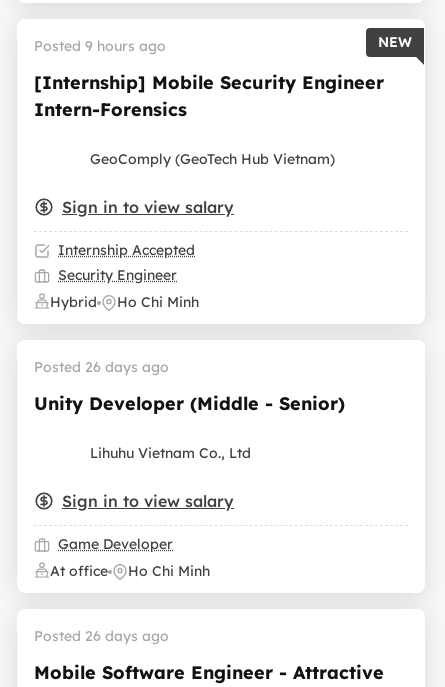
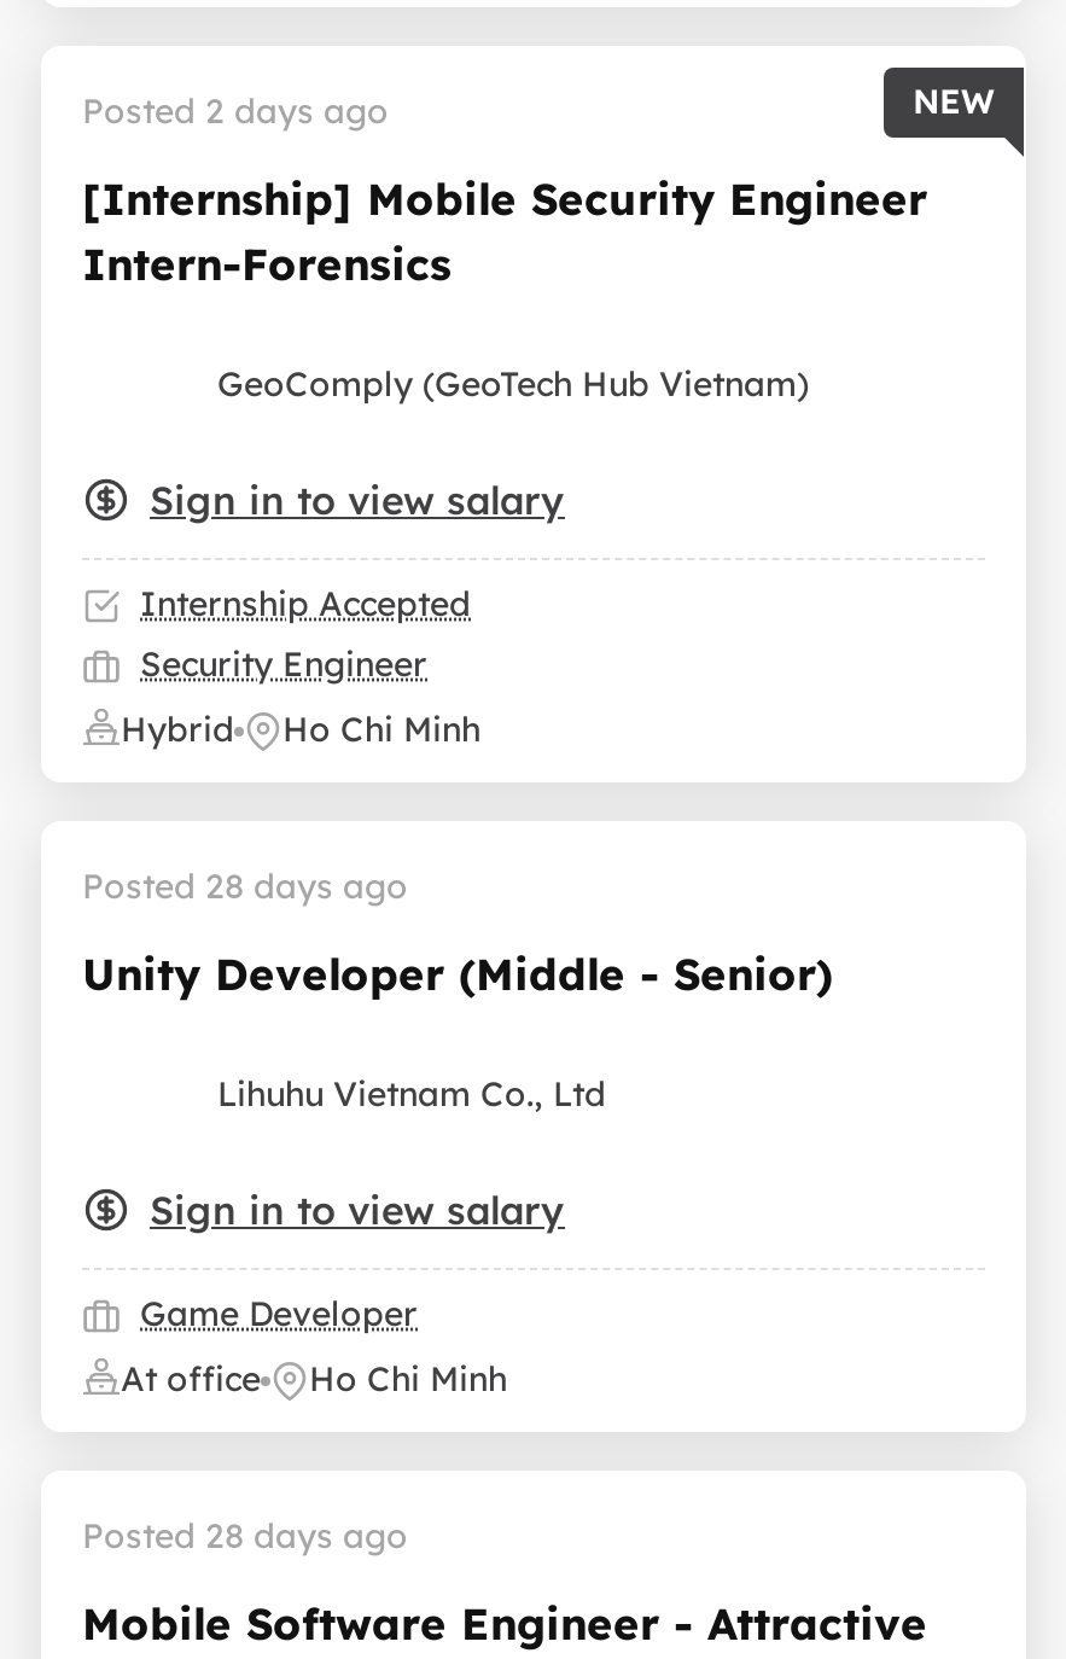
- Posted 9 hours ago
+ Posted 2 days ago

- Posted 26 days ago
+ Posted 28 days ago

- Posted 26 days ago
+ Posted 28 days ago
